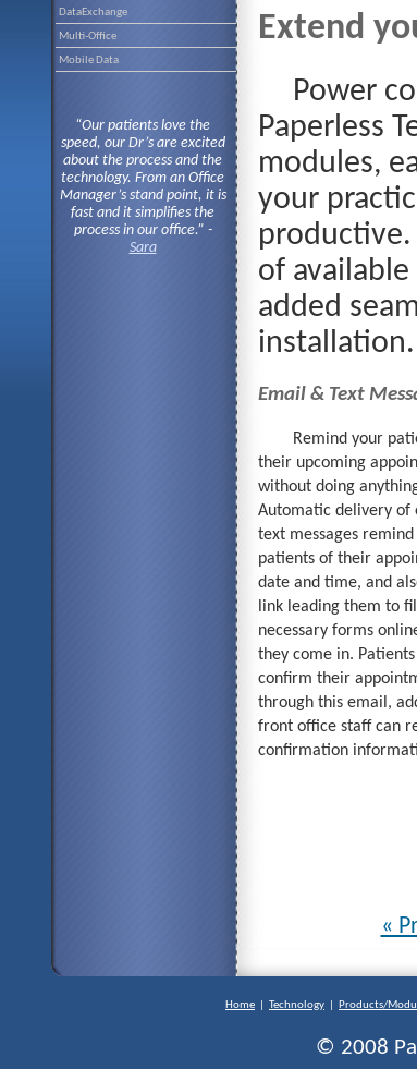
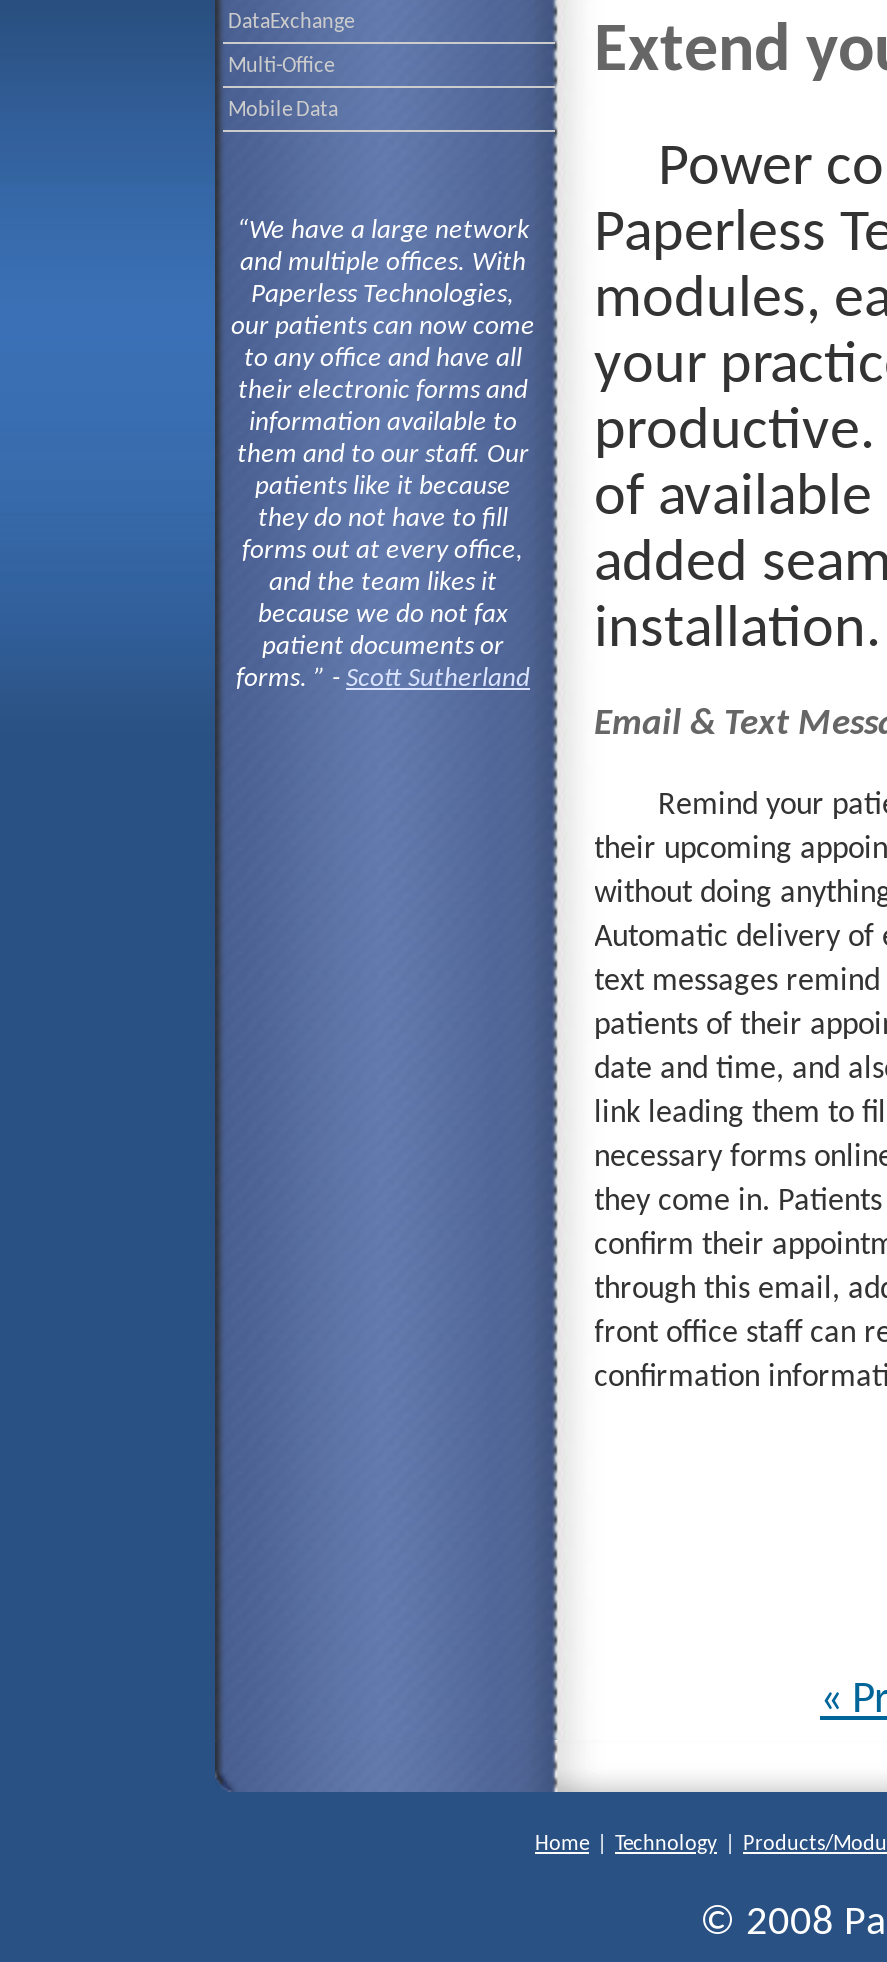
- “Our patients love the
- speed, our Dr’s are excited
- about the process and the
- technology. From an Office
- Manager’s stand point, it is
- fast and it simplifies the
- process in our office.” -
- Sara
+ “We have a large network
+ and multiple offices. With
+ Paperless Technologies,
+ our patients can now come
+ to any office and have all
+ their electronic forms and
+ information available to
+ them and to our staff. Our
+ patients like it because
+ they do not have to fill
+ forms out at every office,
+ and the team likes it
+ because we do not fax
+ patient documents or
+ forms. ” - Scott Sutherland
